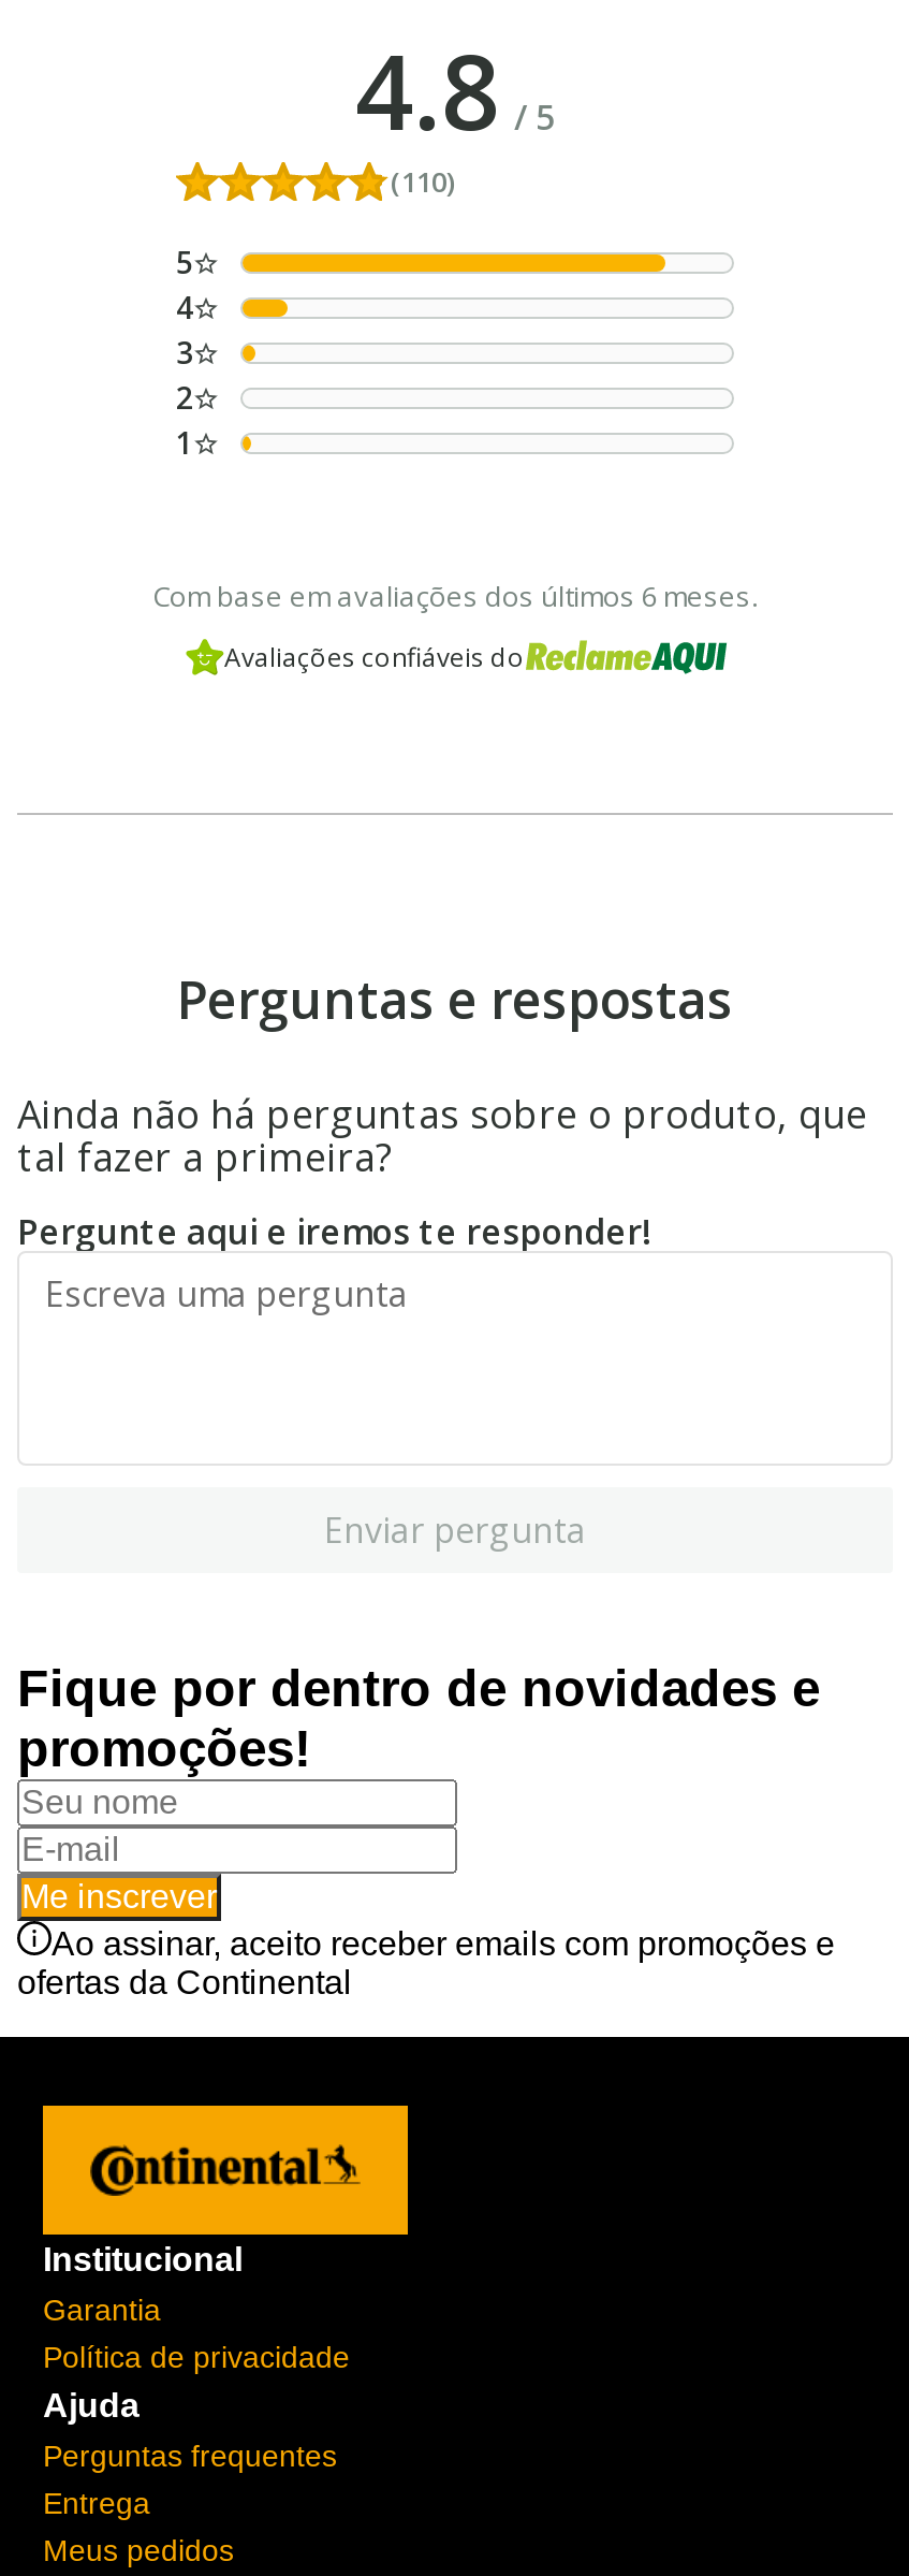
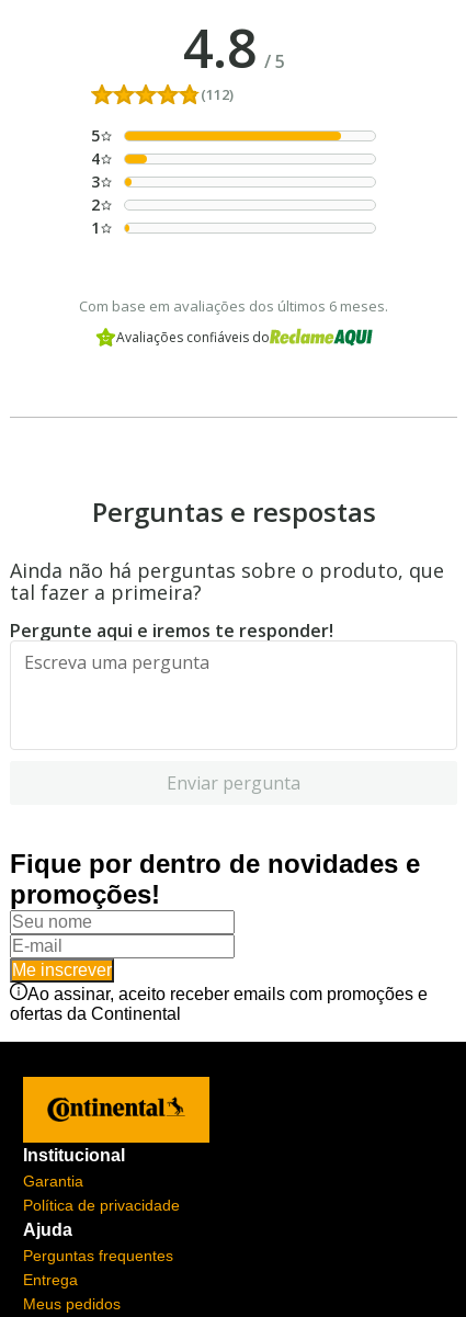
- (110)
+ (112)
